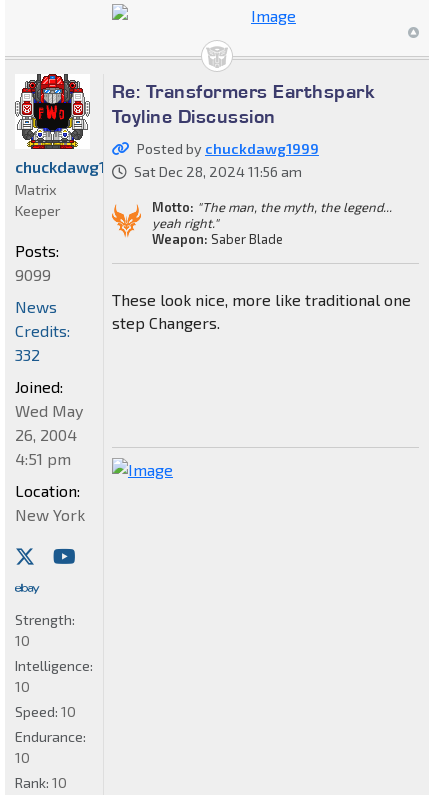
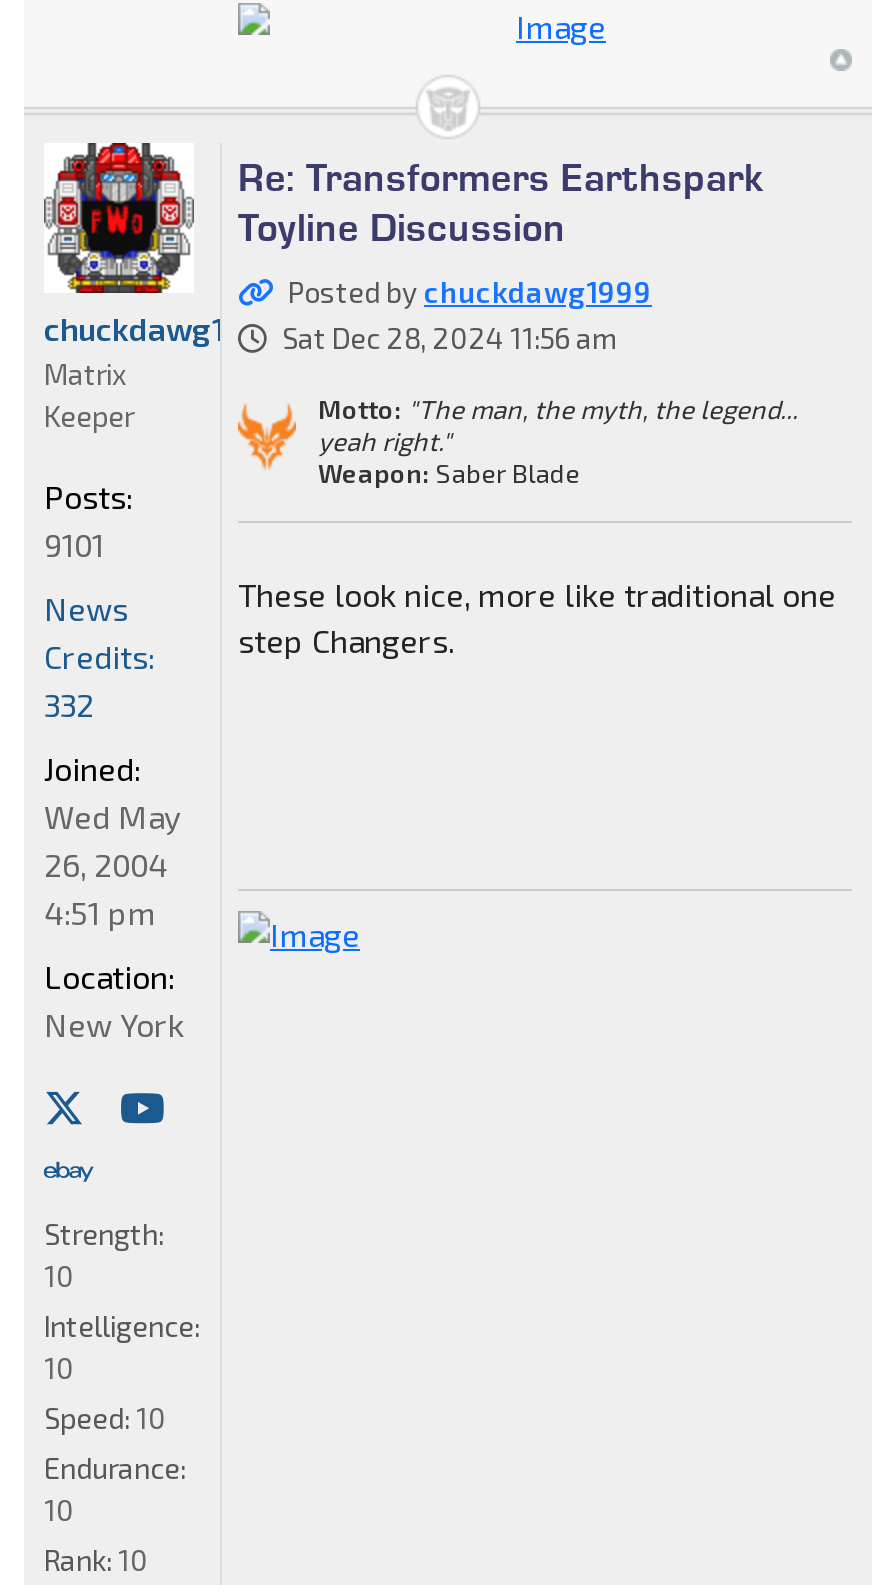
- 9099
+ 9101
